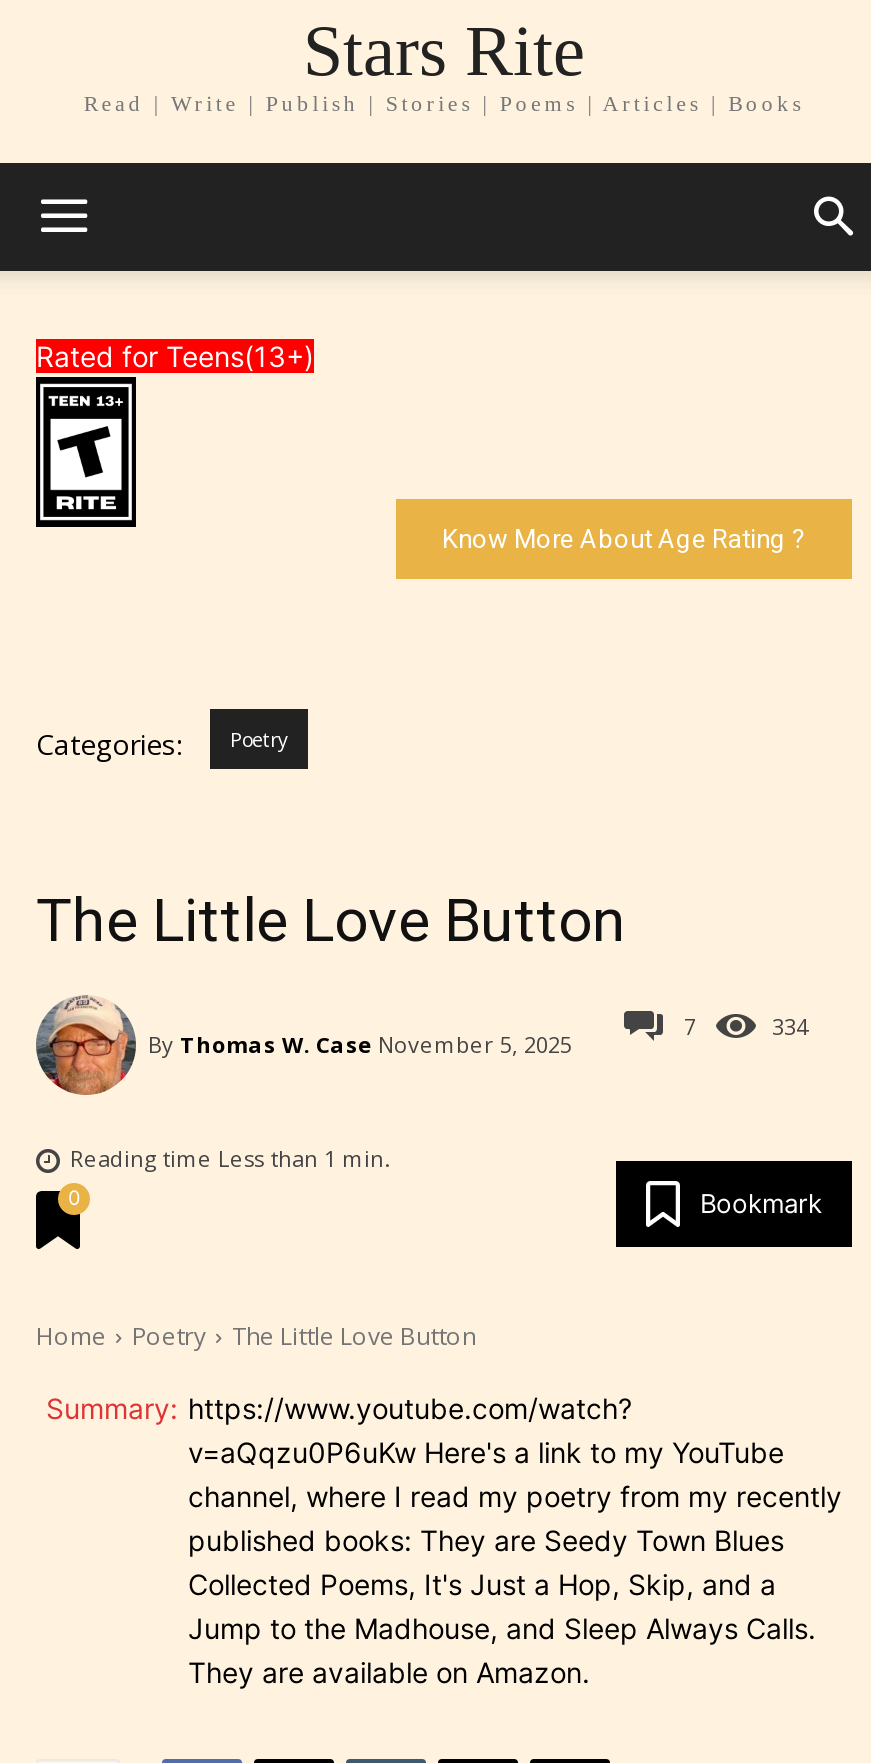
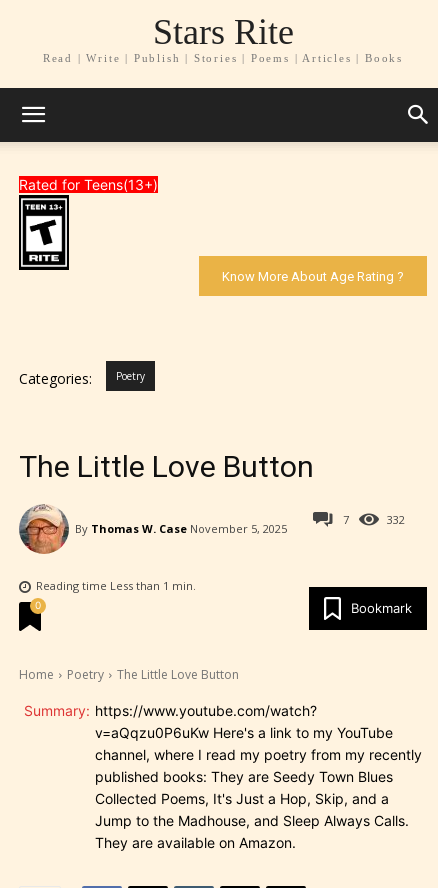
- 334
+ 332
